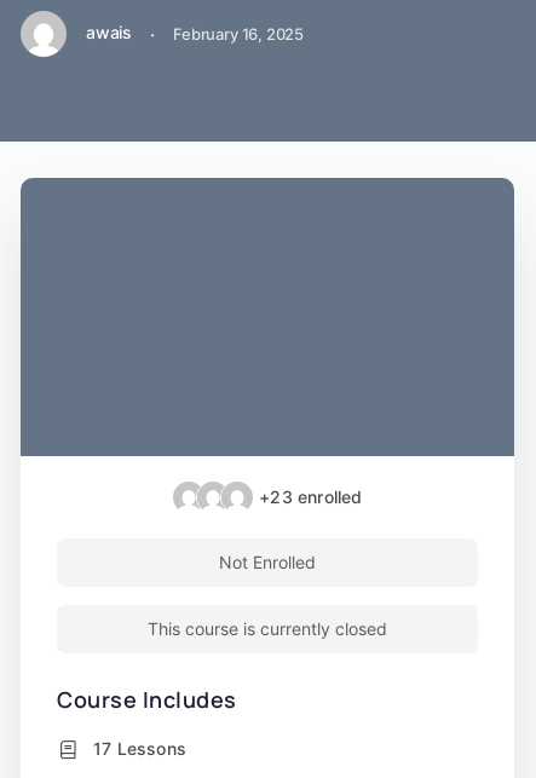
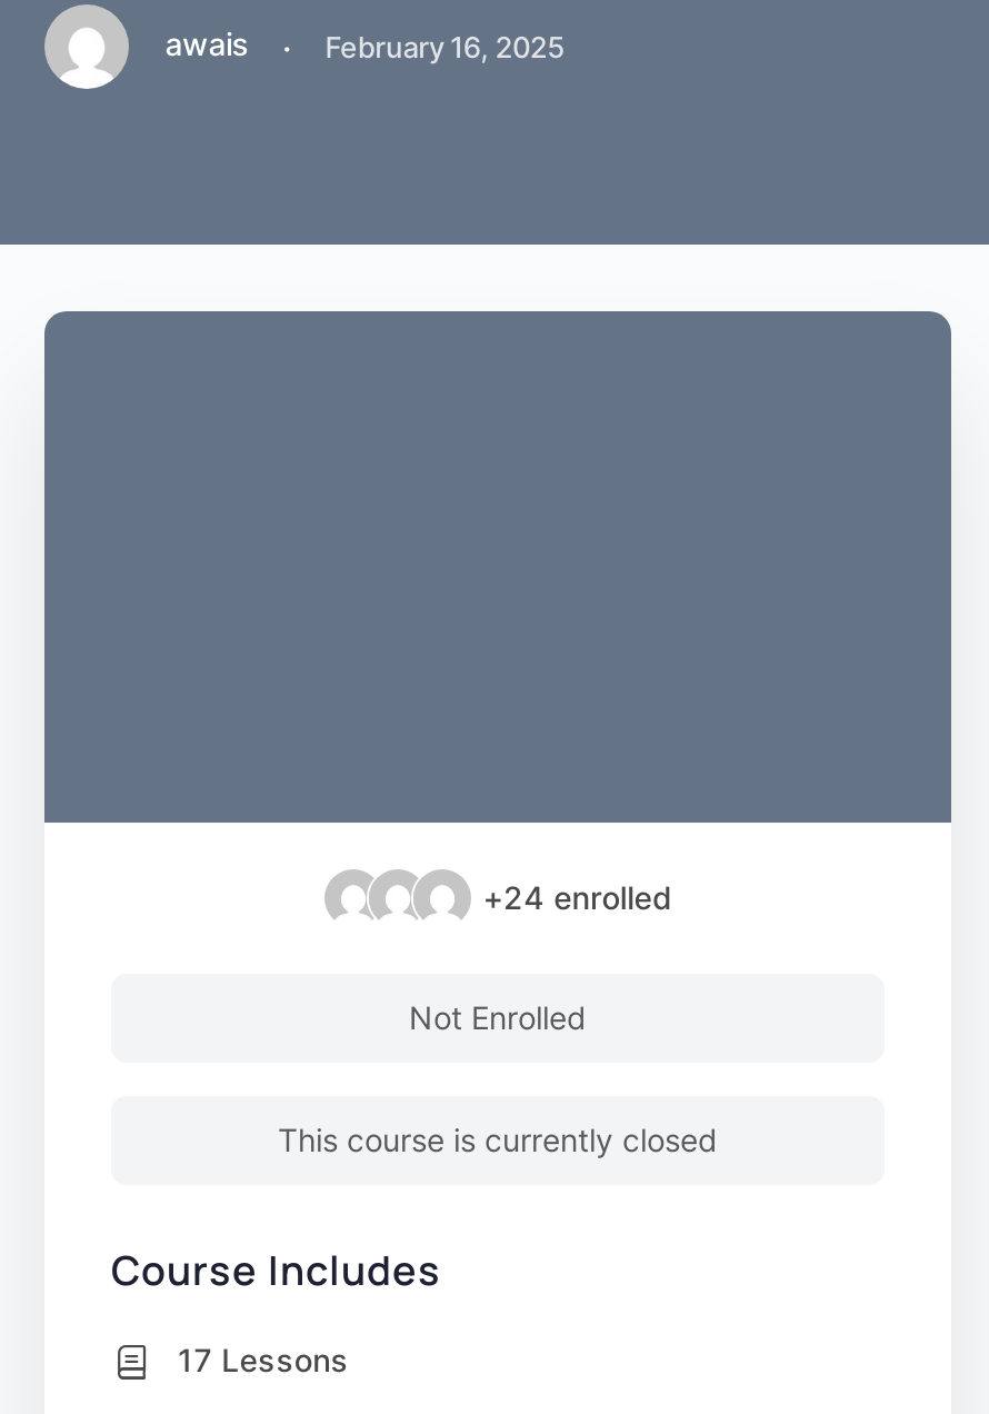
- +23 enrolled
+ +24 enrolled
